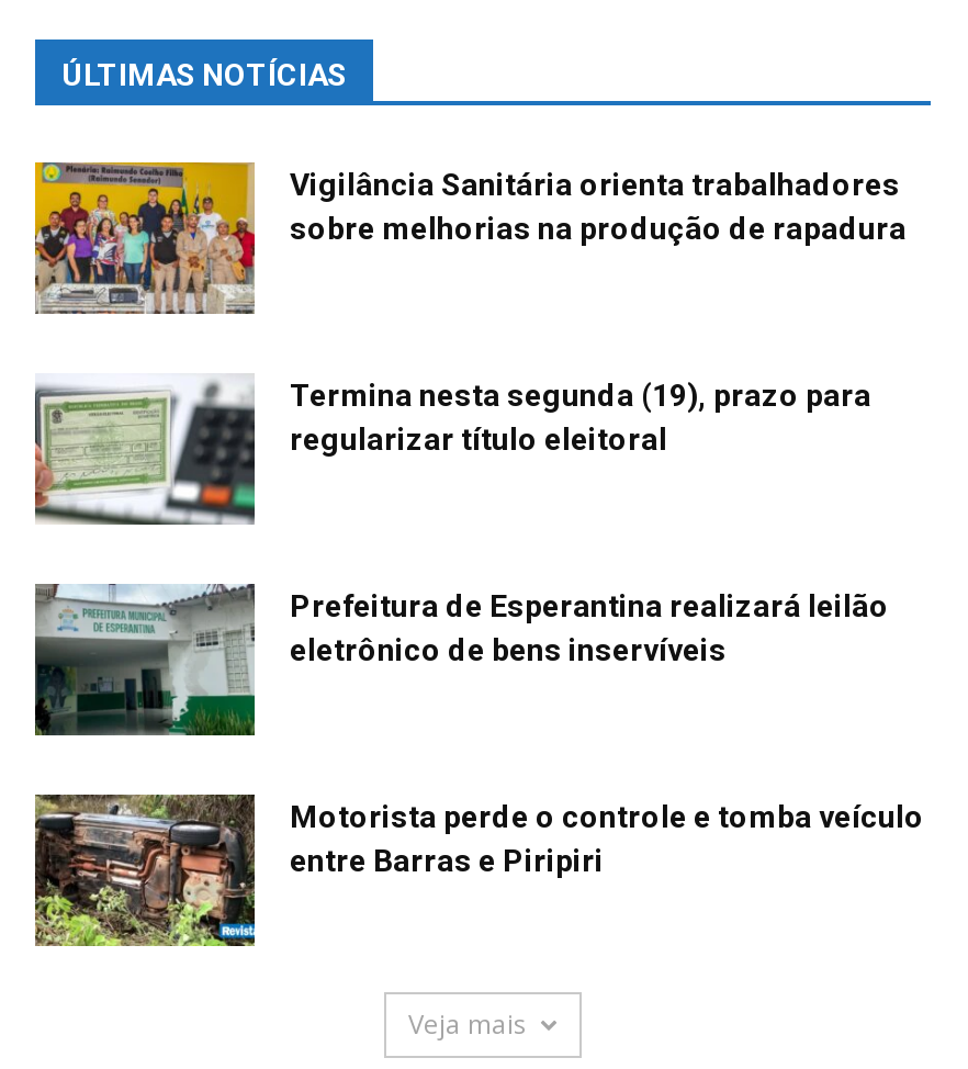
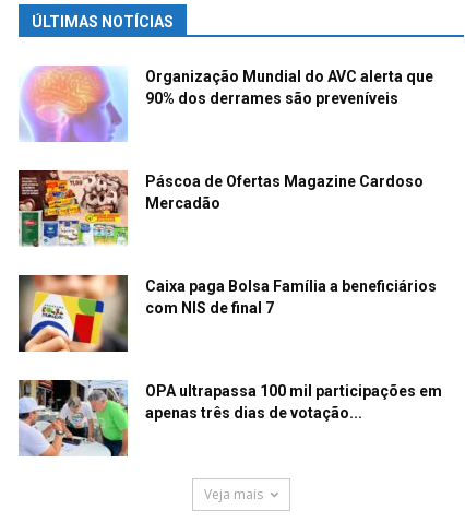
- [image]
- Vigilância Sanitária orienta trabalhadores
- sobre melhorias na produção de rapadura
+ [image]
+ Organização Mundial do AVC alerta que
+ 90% dos derrames são preveníveis

- [image]
- Termina nesta segunda (19), prazo para
- regularizar título eleitoral
+ [image]
+ Páscoa de Ofertas Magazine Cardoso
+ Mercadão

- [image]
- Prefeitura de Esperantina realizará leilão
- eletrônico de bens inservíveis
+ [image]
+ Caixa paga Bolsa Família a beneficiários
+ com NIS de final 7

- [image]
- Motorista perde o controle e tomba veículo
- entre Barras e Piripiri
+ [image]
+ OPA ultrapassa 100 mil participações em
+ apenas três dias de votação...
